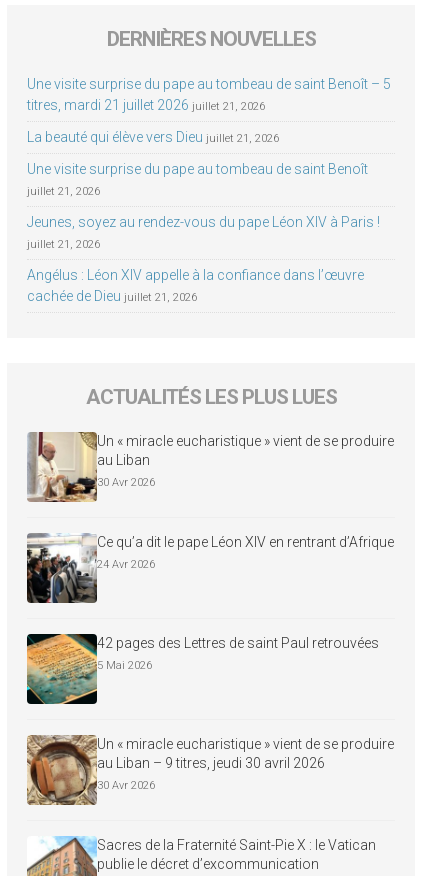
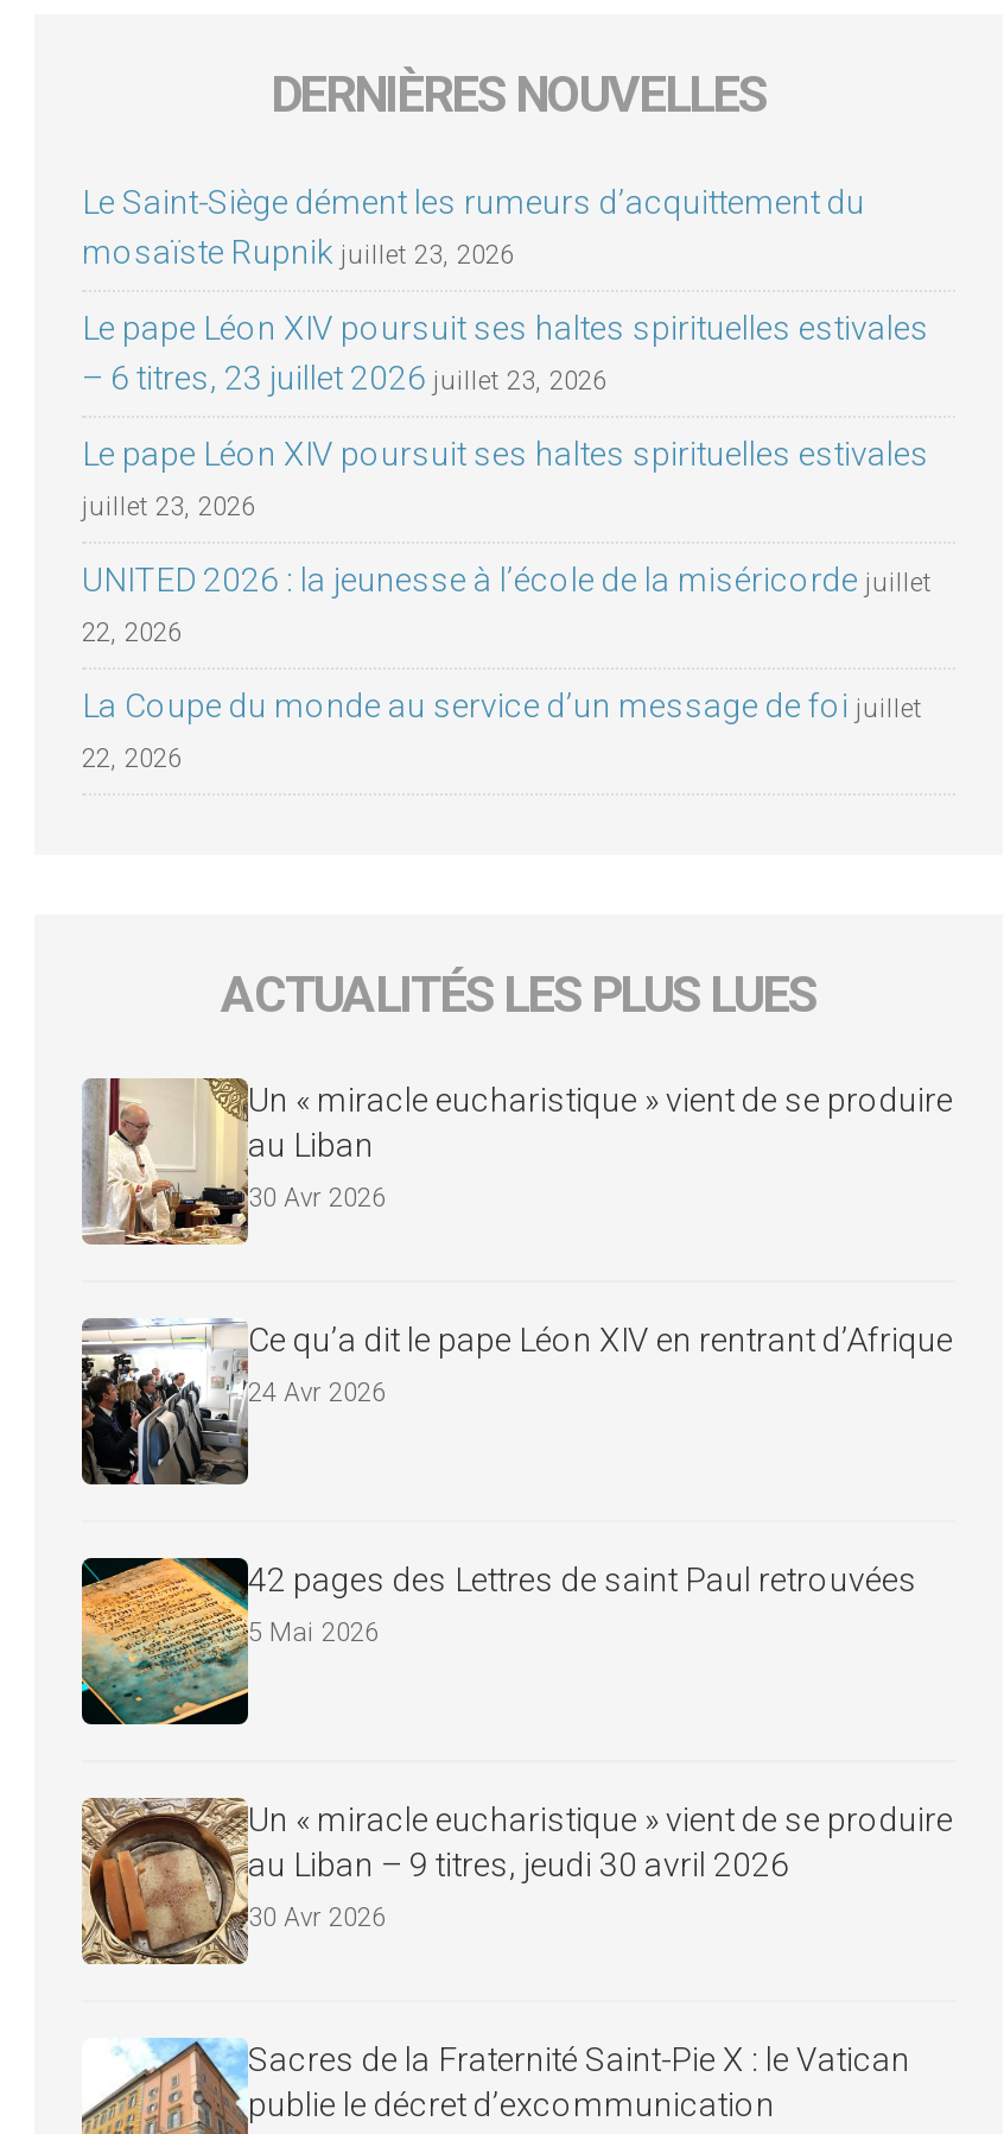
- Une visite surprise du pape au tombeau de saint Benoît – 5
- titres, mardi 21 juillet 2026 juillet 21, 2026
- La beauté qui élève vers Dieu juillet 21, 2026
- Une visite surprise du pape au tombeau de saint Benoît
- juillet 21, 2026
- Jeunes, soyez au rendez-vous du pape Léon XIV à Paris !
- juillet 21, 2026
- Angélus : Léon XIV appelle à la confiance dans l’œuvre
- cachée de Dieu juillet 21, 2026
+ Le Saint-Siège dément les rumeurs d’acquittement du
+ mosaïste Rupnik juillet 23, 2026
+ Le pape Léon XIV poursuit ses haltes spirituelles estivales
+ – 6 titres, 23 juillet 2026 juillet 23, 2026
+ Le pape Léon XIV poursuit ses haltes spirituelles estivales
+ juillet 23, 2026
+ UNITED 2026 : la jeunesse à l’école de la miséricorde juillet
+ 22, 2026
+ La Coupe du monde au service d’un message de foi juillet
+ 22, 2026
